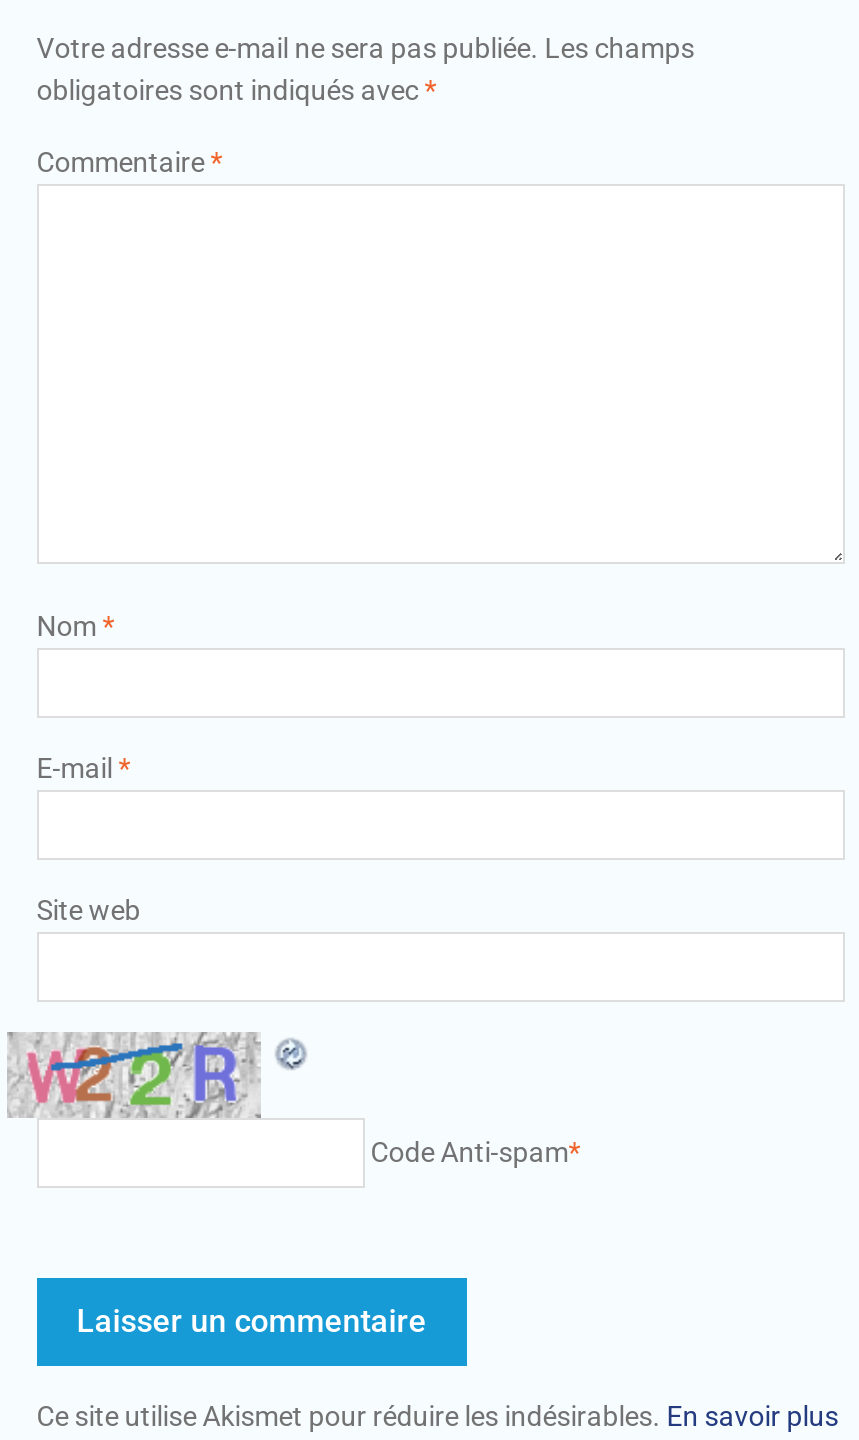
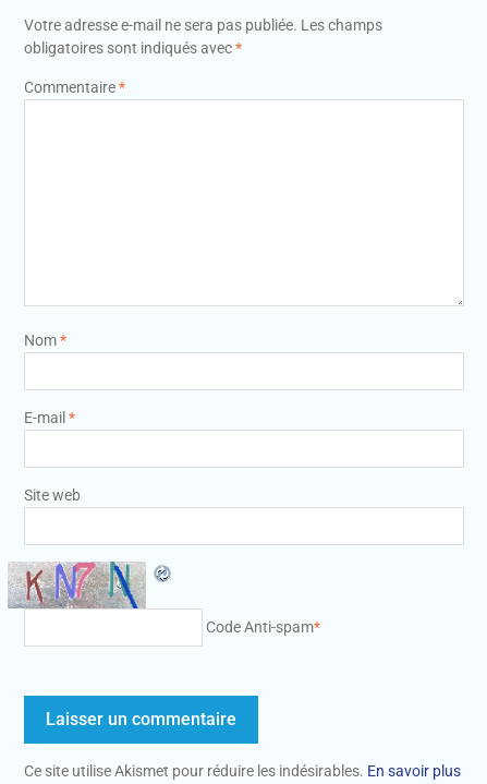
- [image]
+ [image]
